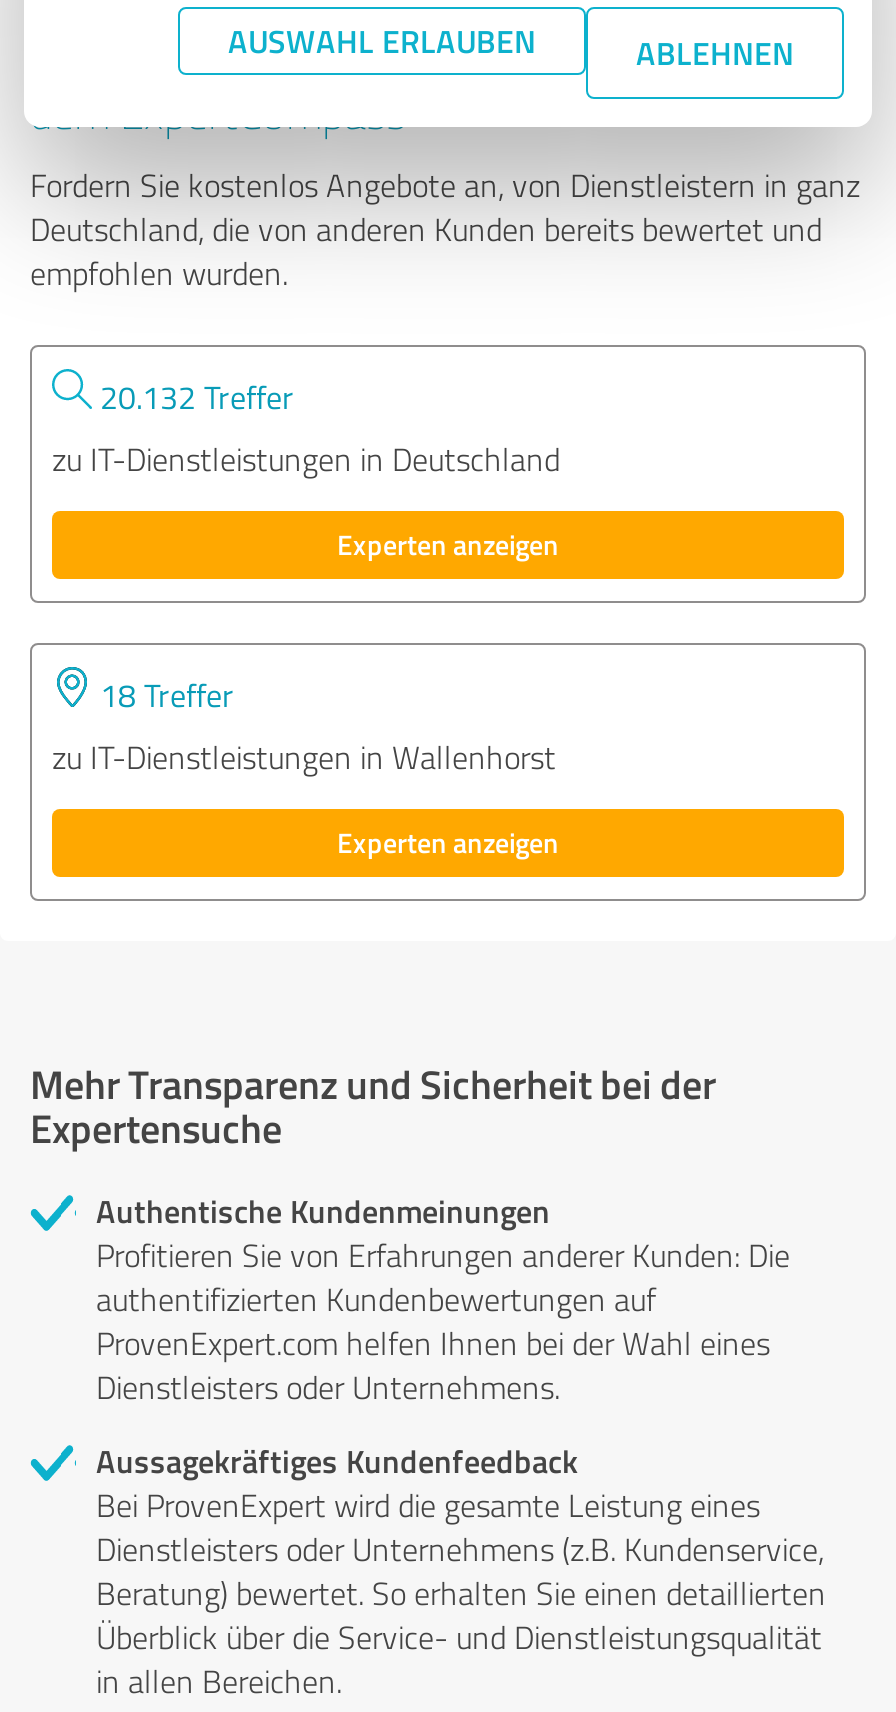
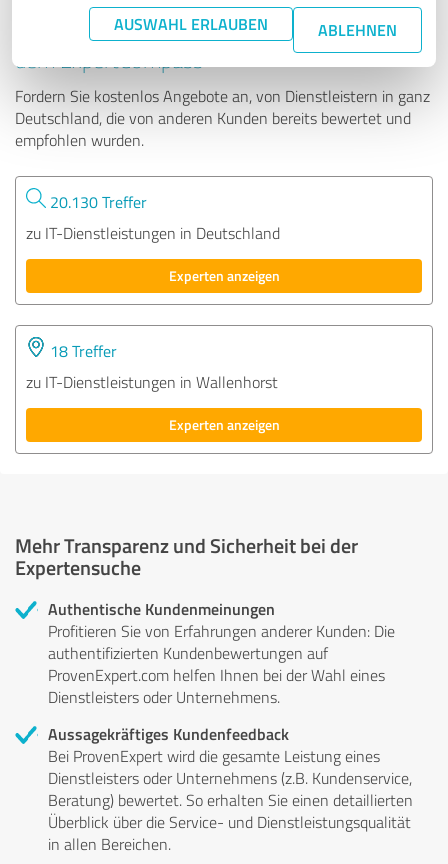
- 20.132 Treffer
+ 20.130 Treffer
